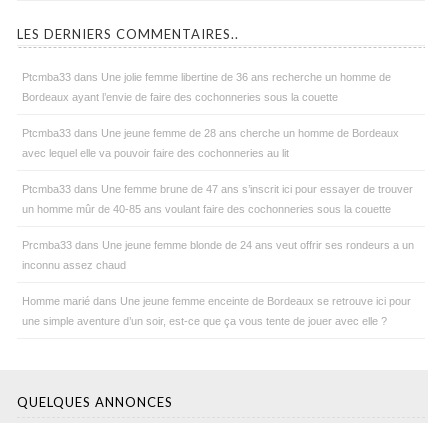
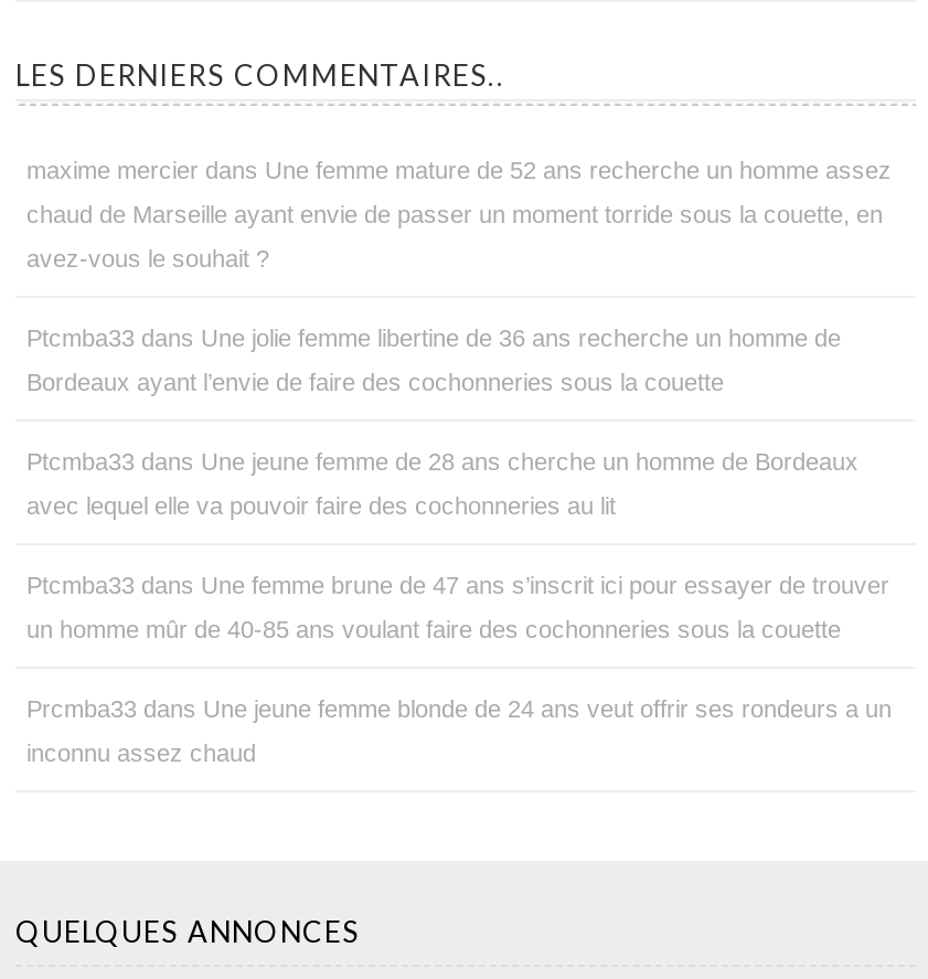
+ maxime mercier dans Une femme mature de 52 ans recherche un homme assez
+ chaud de Marseille ayant envie de passer un moment torride sous la couette, en
+ avez-vous le souhait ?

moved down: Ptcmba33 dans Une jolie femme libertine de 36 ans recherche un homme de | Bordeaux ayant l’envie de faire des cochonneries sous la couette | Ptcmba33 dans Une jeune femme de 28 ans cherche un homme de Bordeaux | avec lequel elle va pouvoir faire des cochonneries au lit | Ptcmba33 dans Une femme brune de 47 ans s’inscrit ici pour essayer de trouver | un homme mûr de 40-85 ans voulant faire des cochonneries sous la couette | Prcmba33 dans Une jeune femme blonde de 24 ans veut offrir ses rondeurs a un | inconnu assez chaud

- Homme marié dans Une jeune femme enceinte de Bordeaux se retrouve ici pour
- une simple aventure d’un soir, est-ce que ça vous tente de jouer avec elle ?
